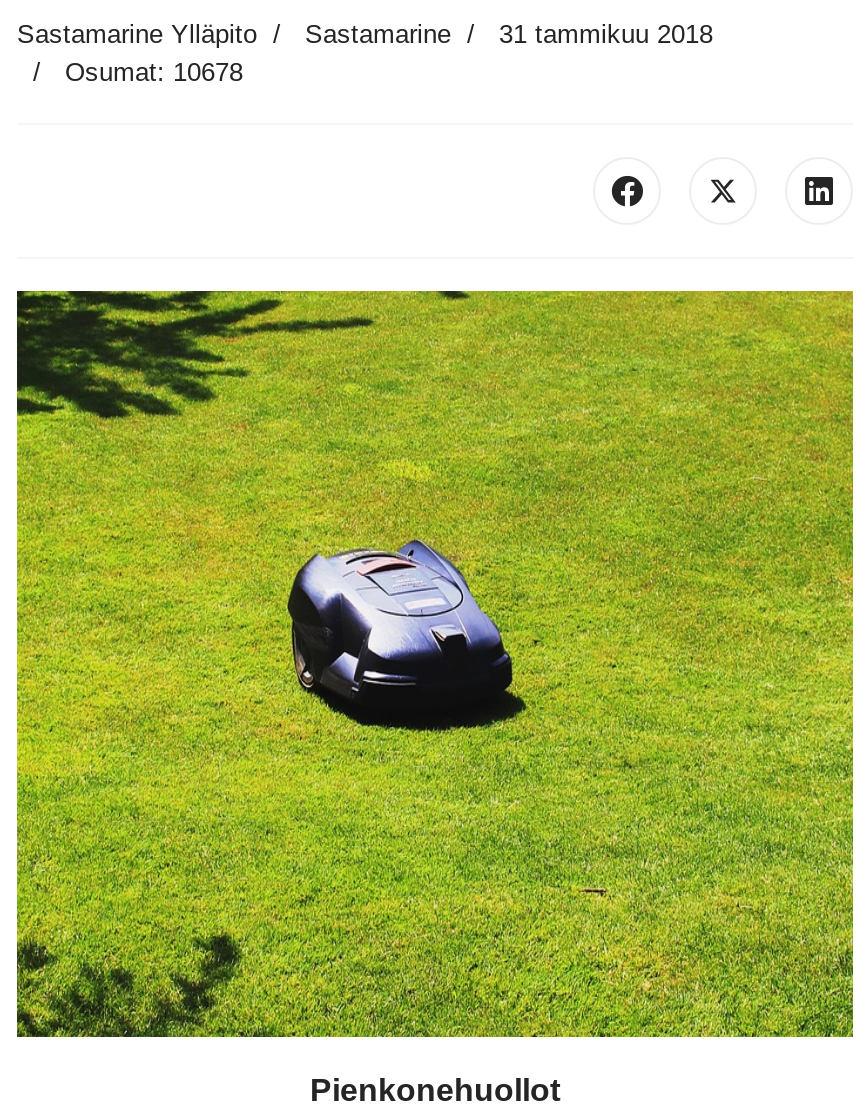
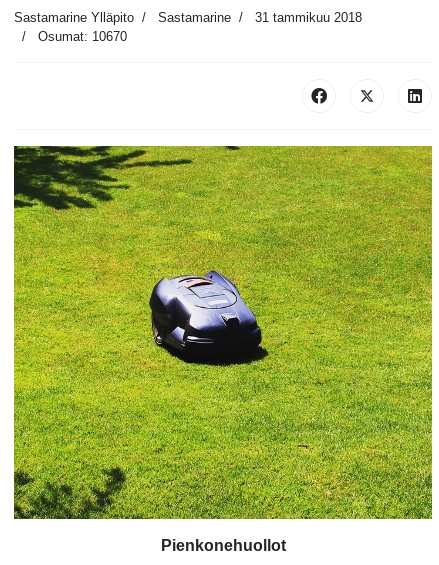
- Osumat: 10678
+ Osumat: 10670
